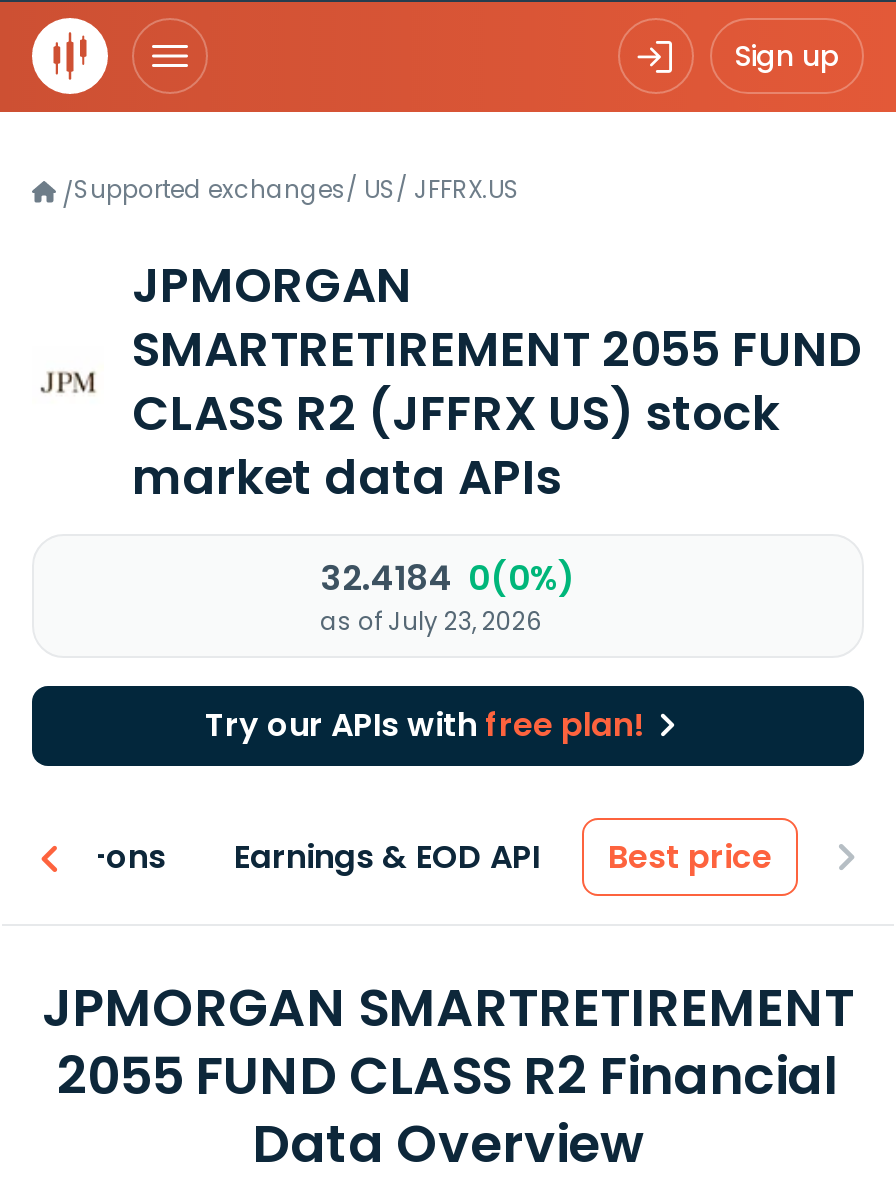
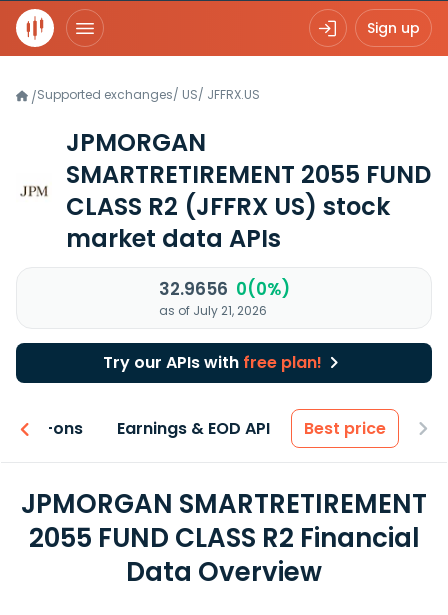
- 32.4184 0(0%)
+ 32.9656 0(0%)

- as of July 23, 2026
+ as of July 21, 2026
